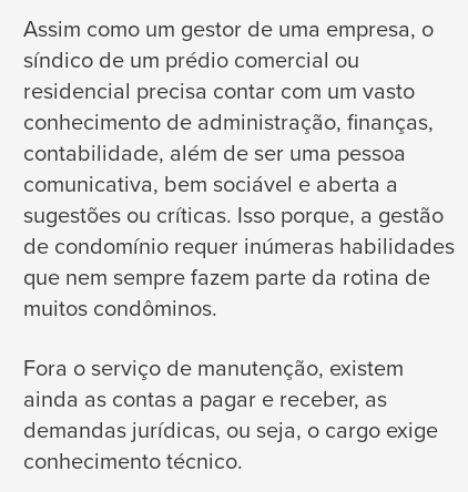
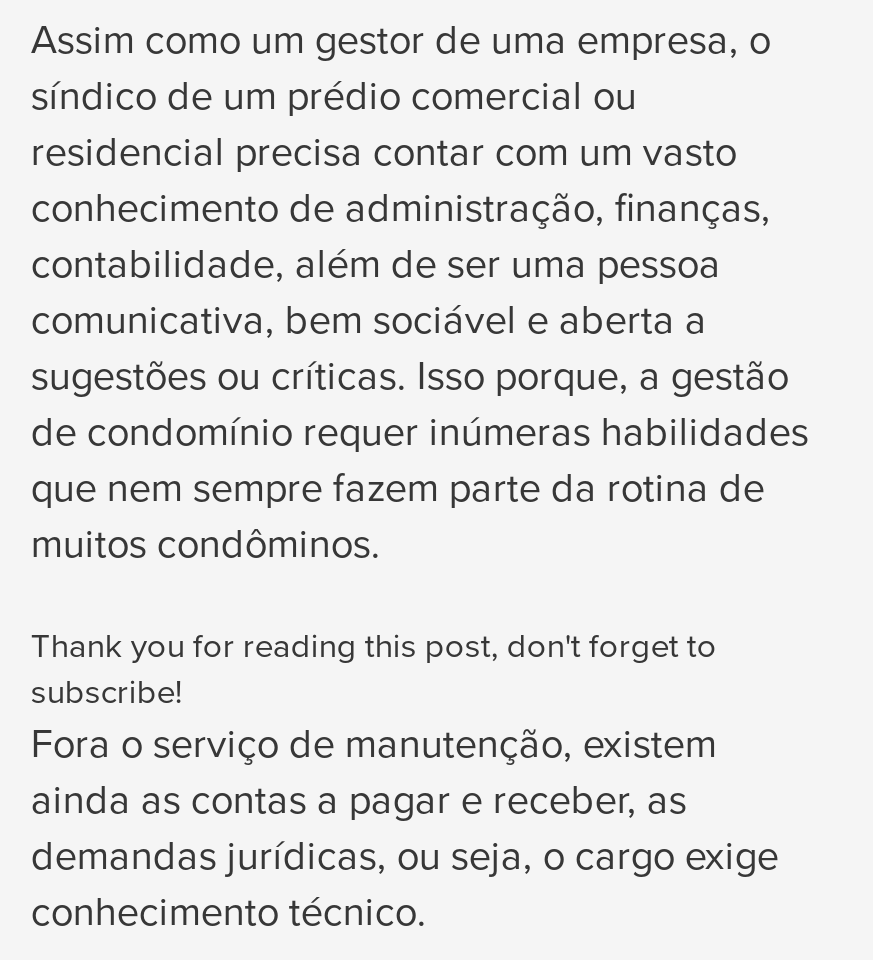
+ Thank you for reading this post, don't forget to
+ subscribe!
